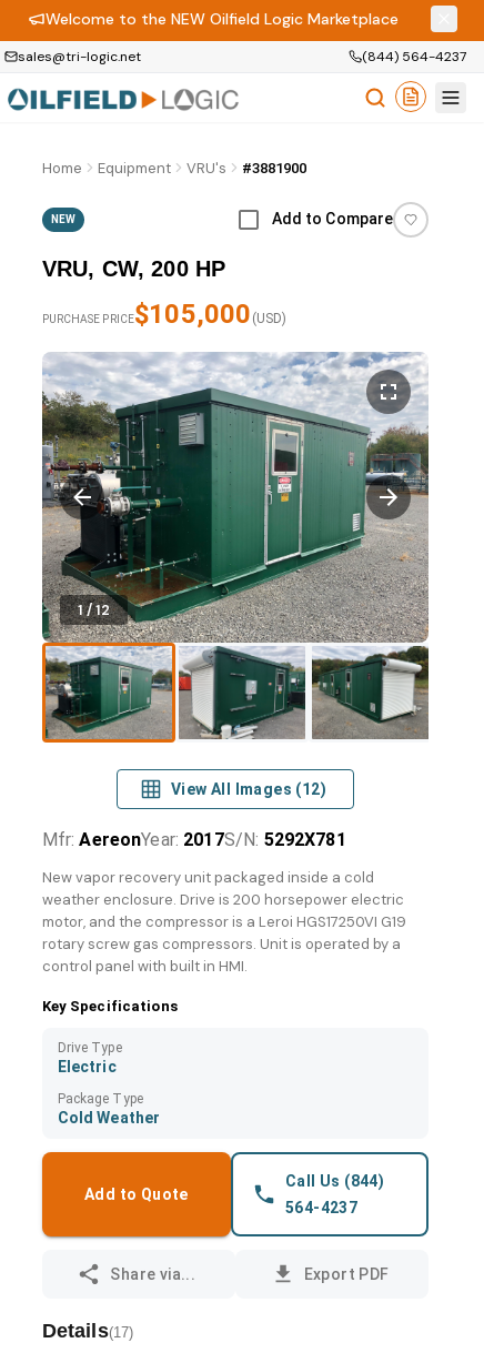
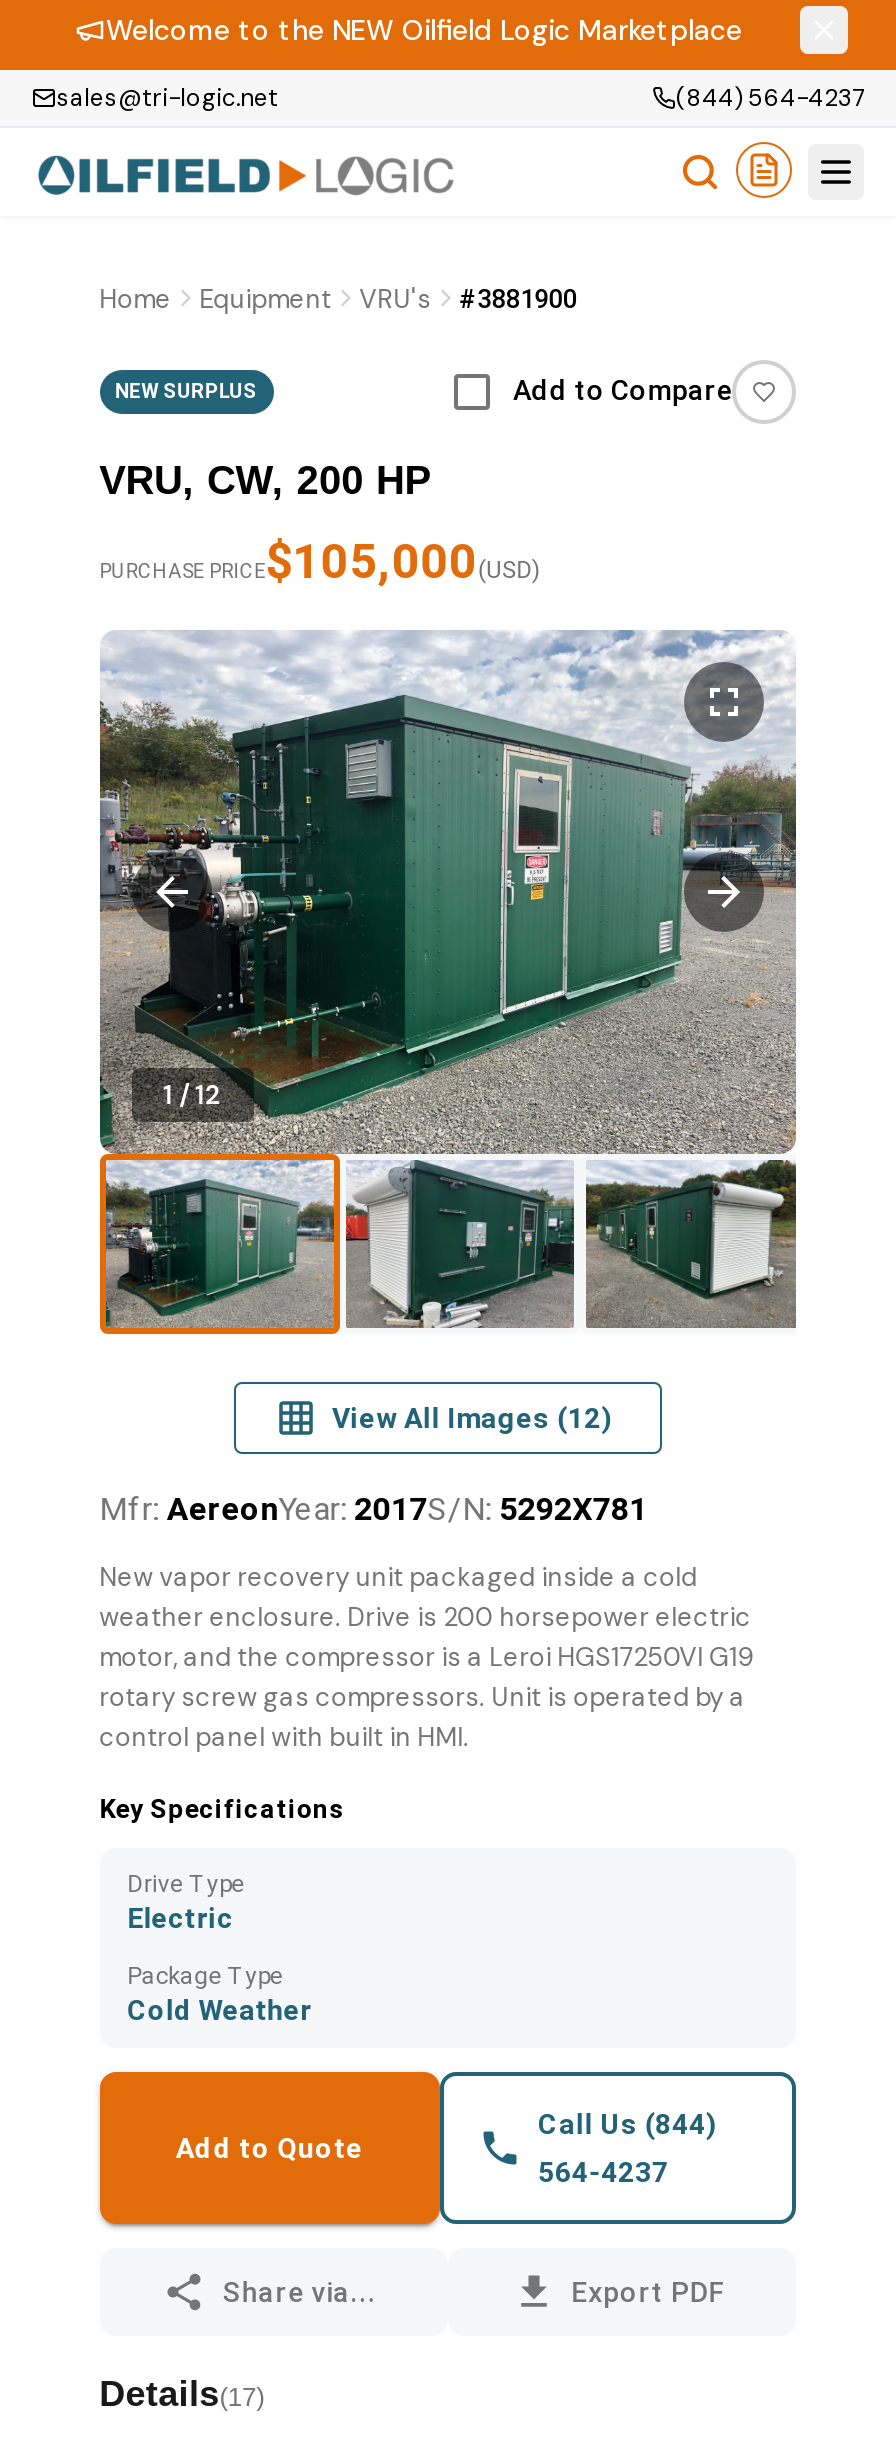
- NEW
+ NEW SURPLUS
